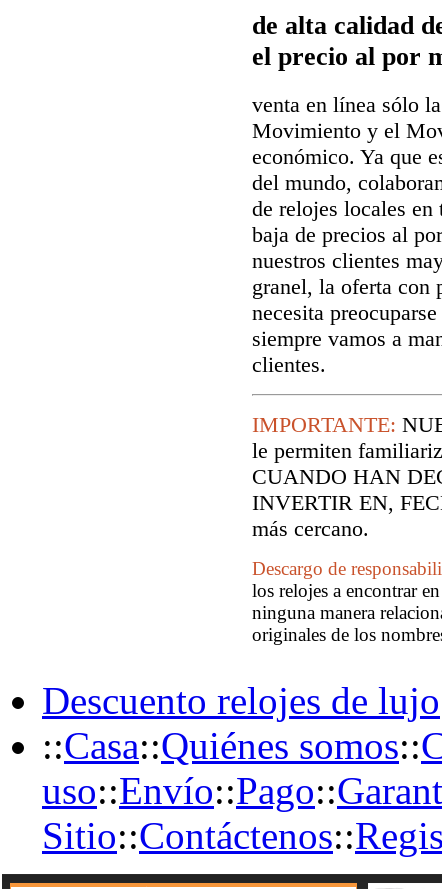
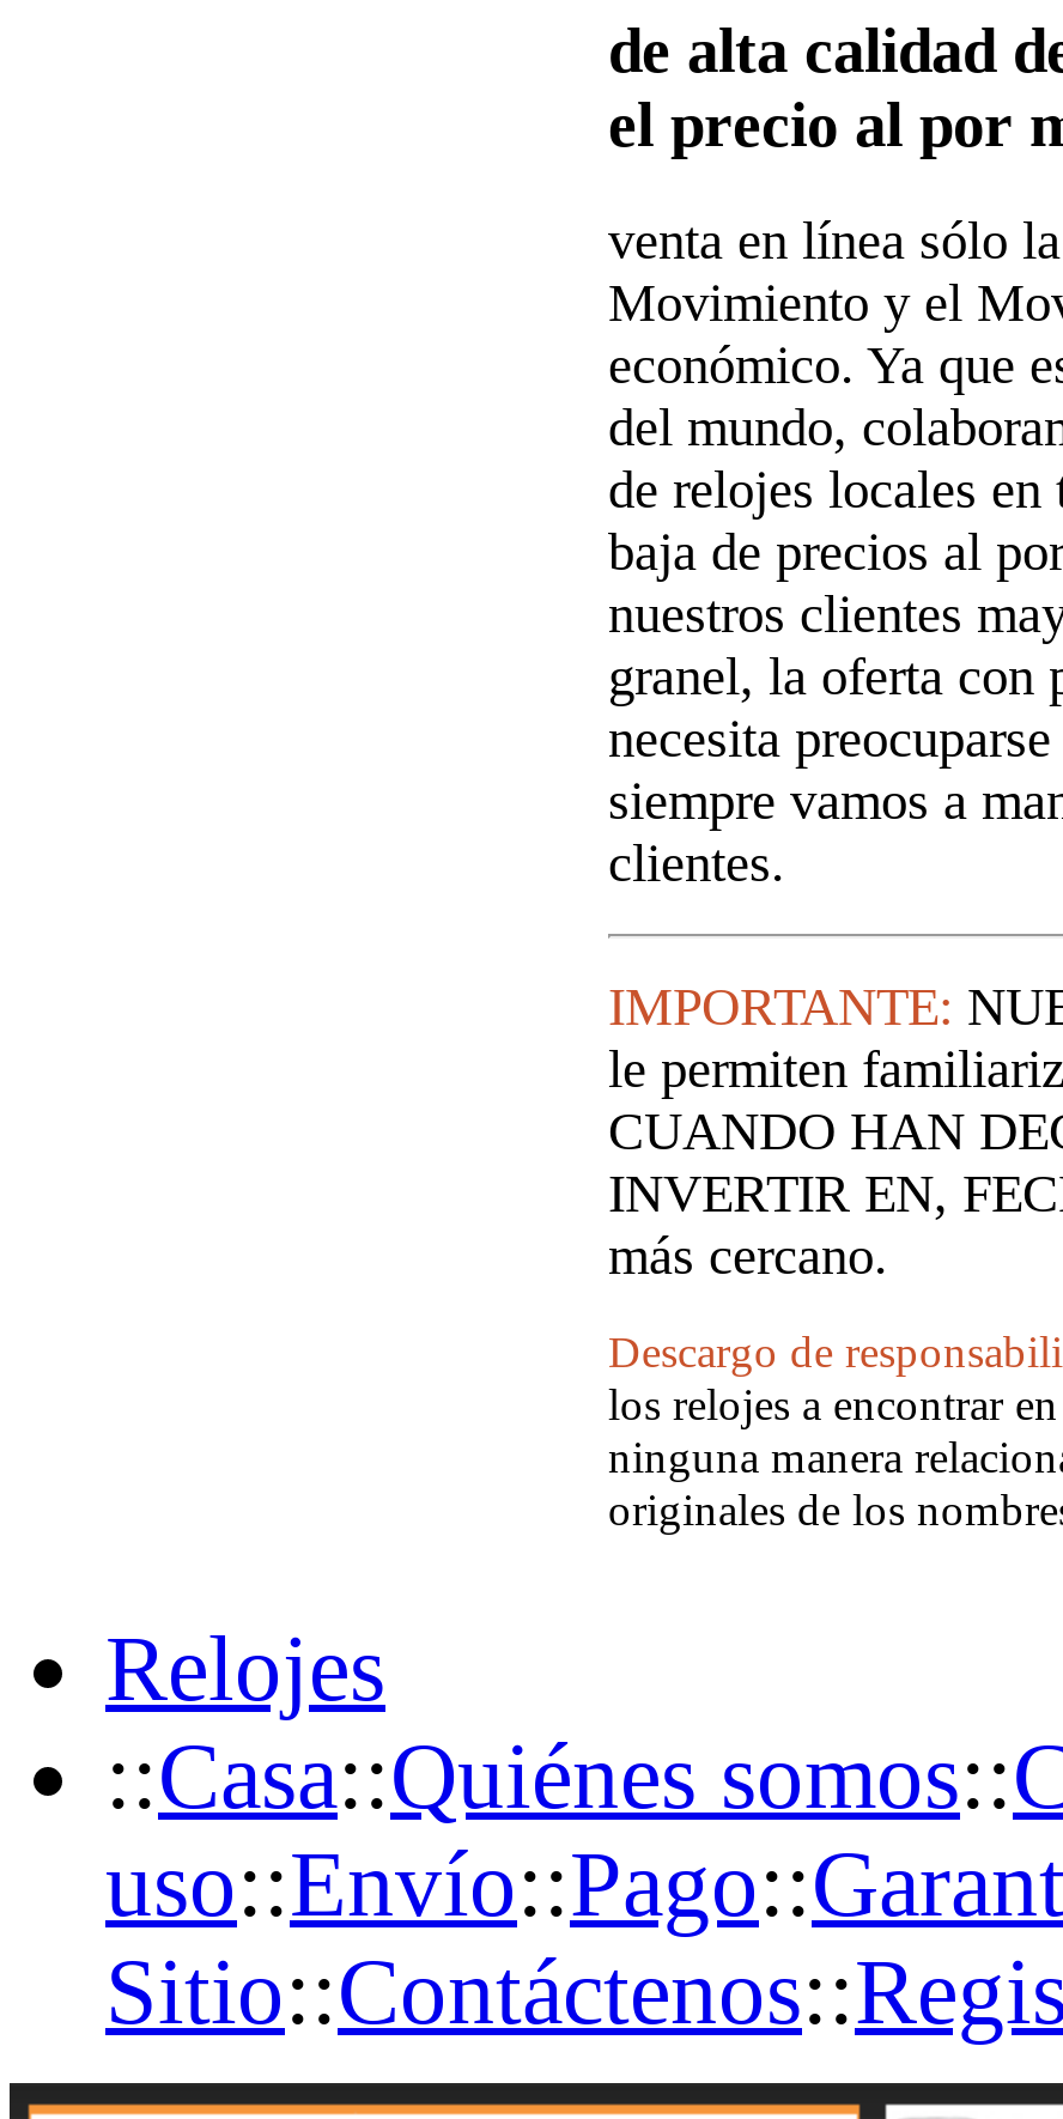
- Descuento relojes de lujo
+ Relojes
